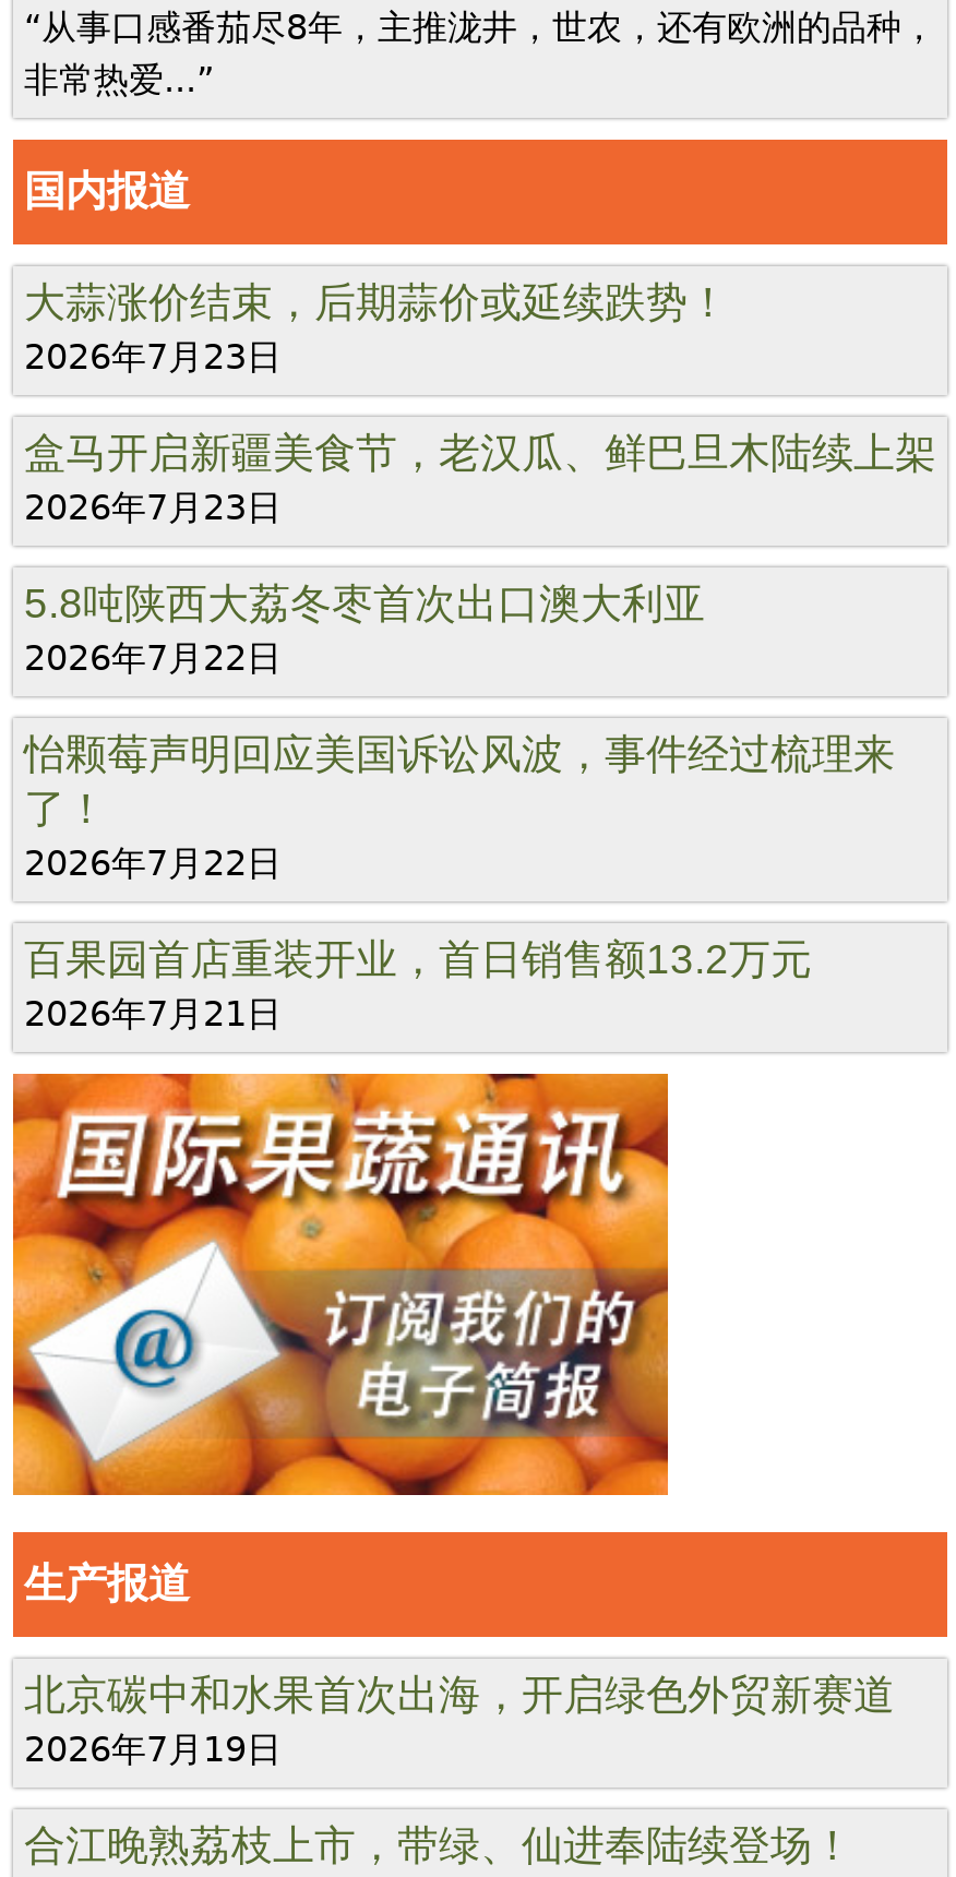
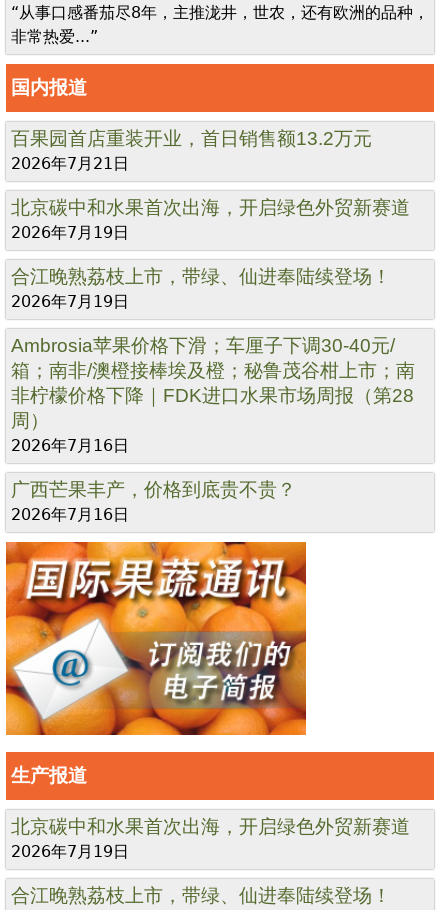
- 大蒜涨价结束，后期蒜价或延续跌势！
- 2026年7月23日
- 盒马开启新疆美食节，老汉瓜、鲜巴旦木陆续上架
- 2026年7月23日
- 5.8吨陕西大荔冬枣首次出口澳大利亚
- 2026年7月22日
- 怡颗莓声明回应美国诉讼风波，事件经过梳理来
- 了！
- 2026年7月22日

moved up: 百果园首店重装开业，首日销售额13.2万元 | 2026年7月21日

+ 北京碳中和水果首次出海，开启绿色外贸新赛道
+ 2026年7月19日
+ 合江晚熟荔枝上市，带绿、仙进奉陆续登场！
+ 2026年7月19日
+ Ambrosia苹果价格下滑；车厘子下调30-40元/
+ 箱；南非/澳橙接棒埃及橙；秘鲁茂谷柑上市；南
+ 非柠檬价格下降｜FDK进口水果市场周报（第28
+ 周）
+ 2026年7月16日
+ 广西芒果丰产，价格到底贵不贵？
+ 2026年7月16日
